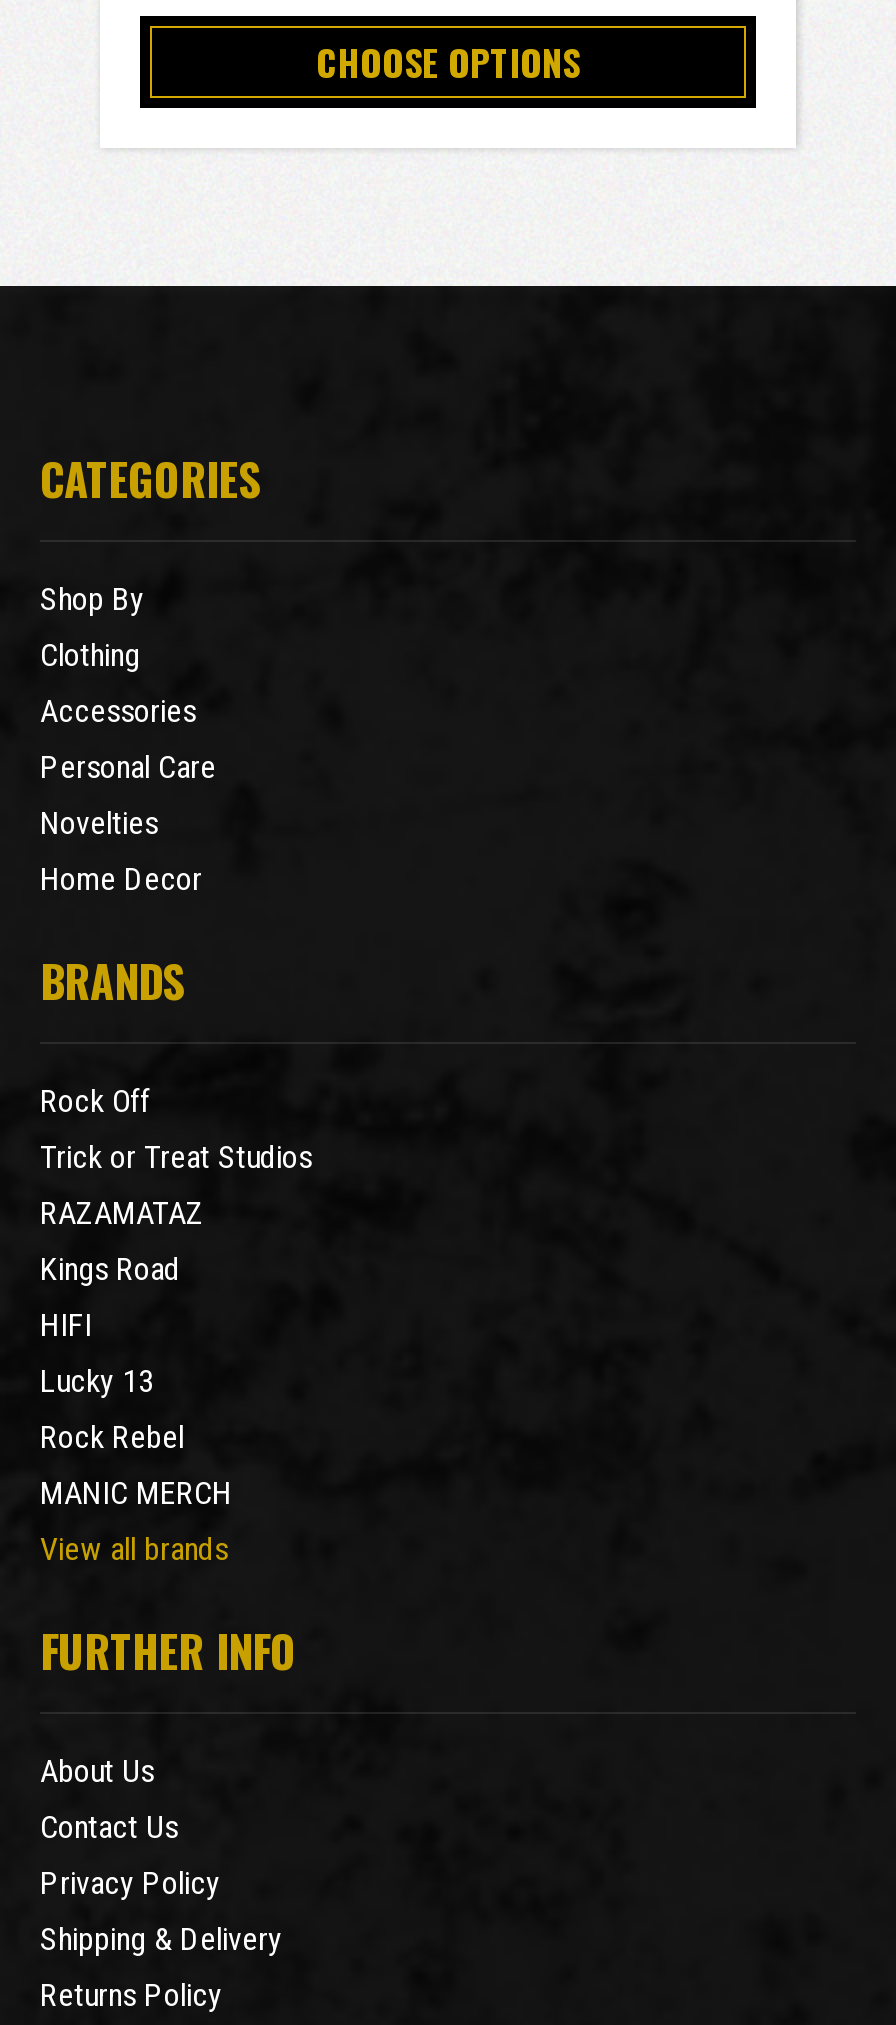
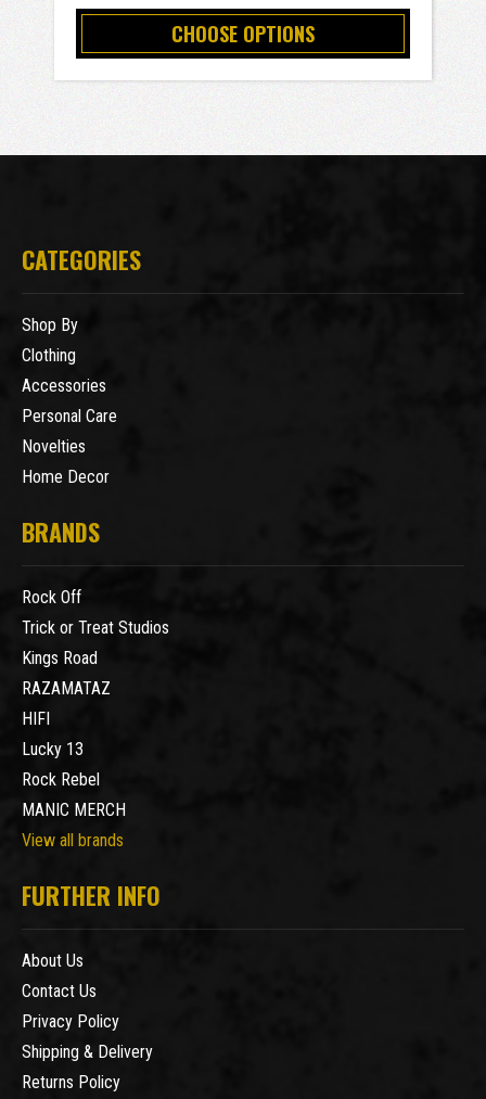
moved down: RAZAMATAZ

moved up: Kings Road
